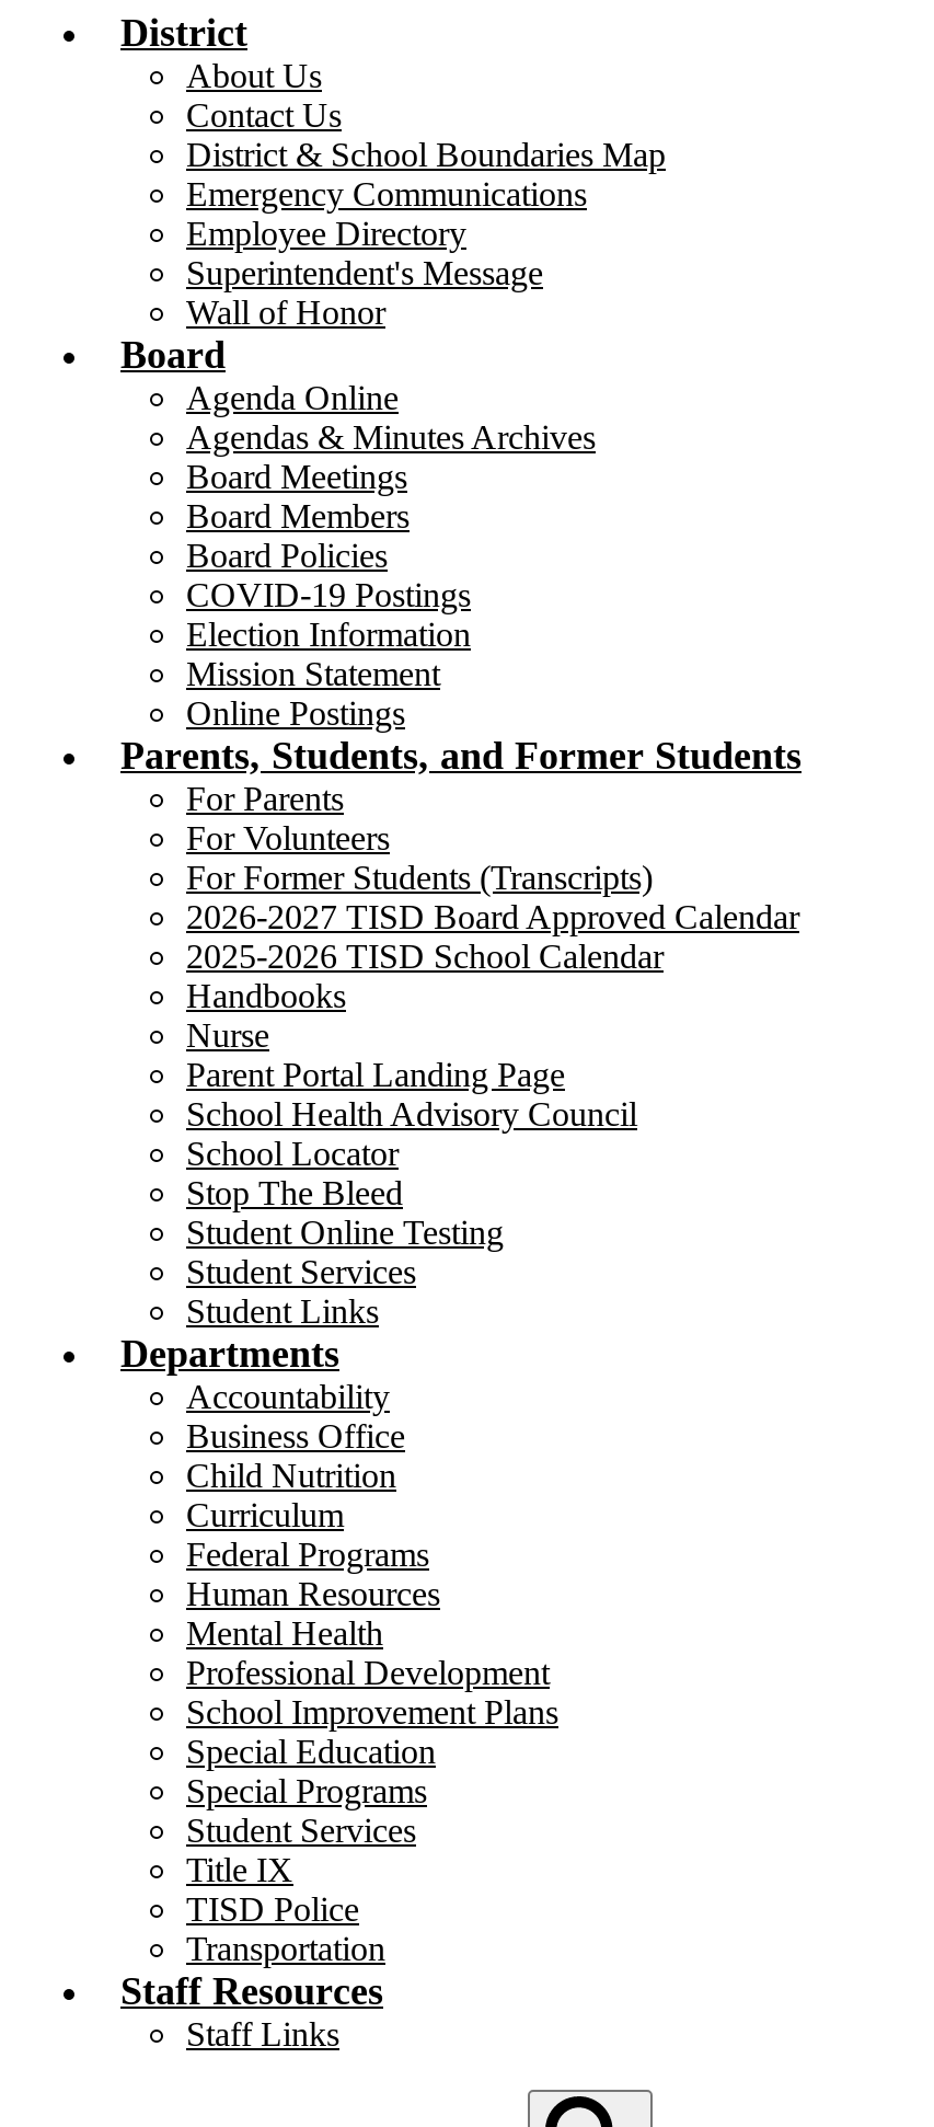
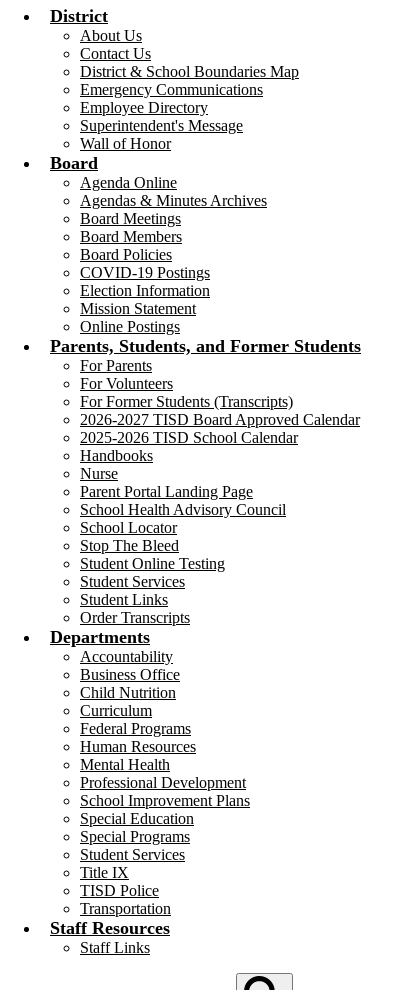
+ Order Transcripts
